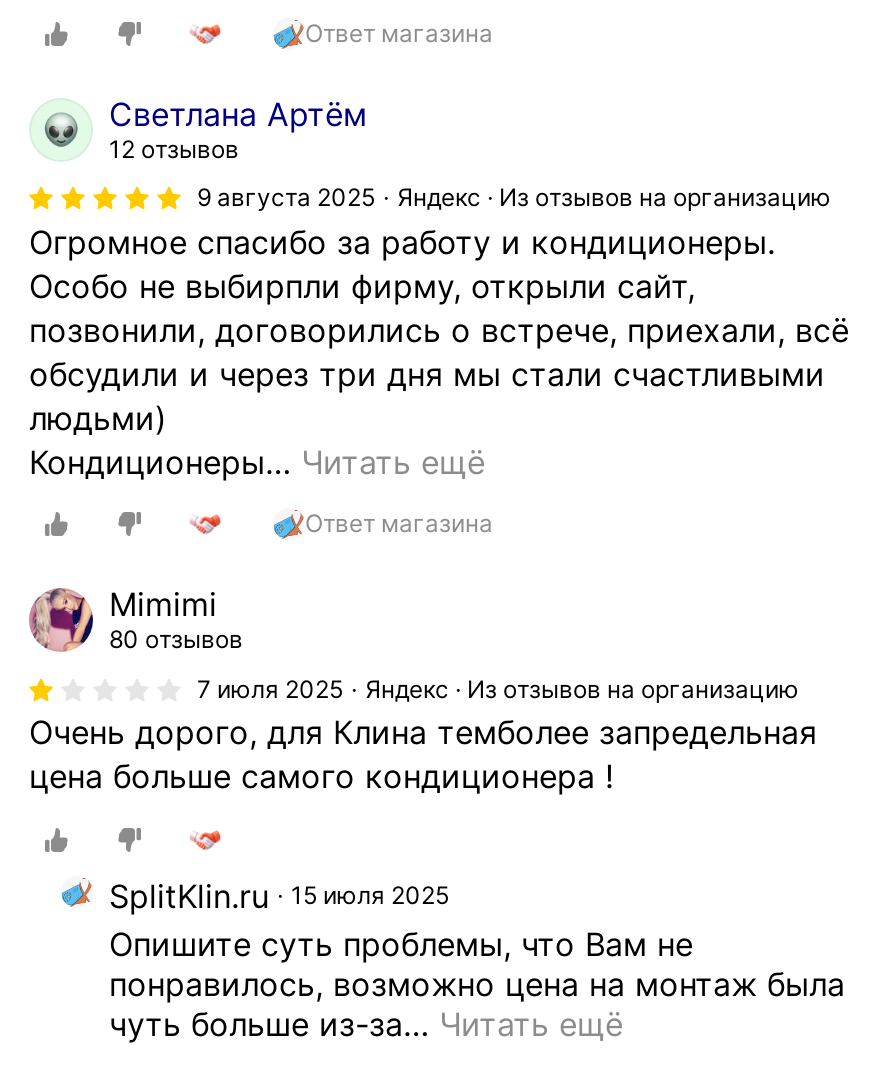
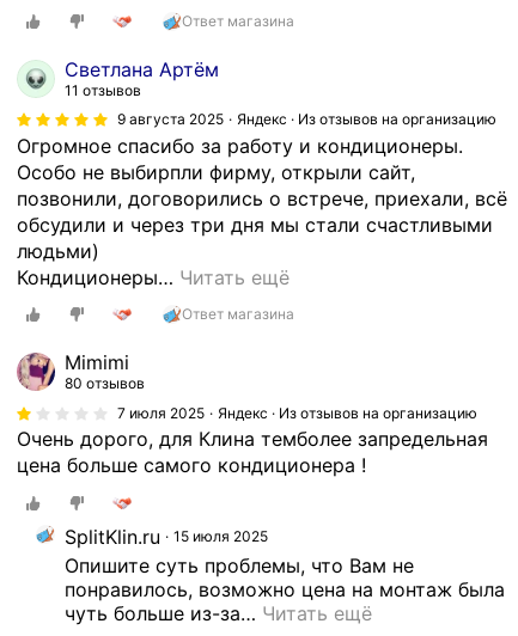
- 12 отзывов
+ 11 отзывов
